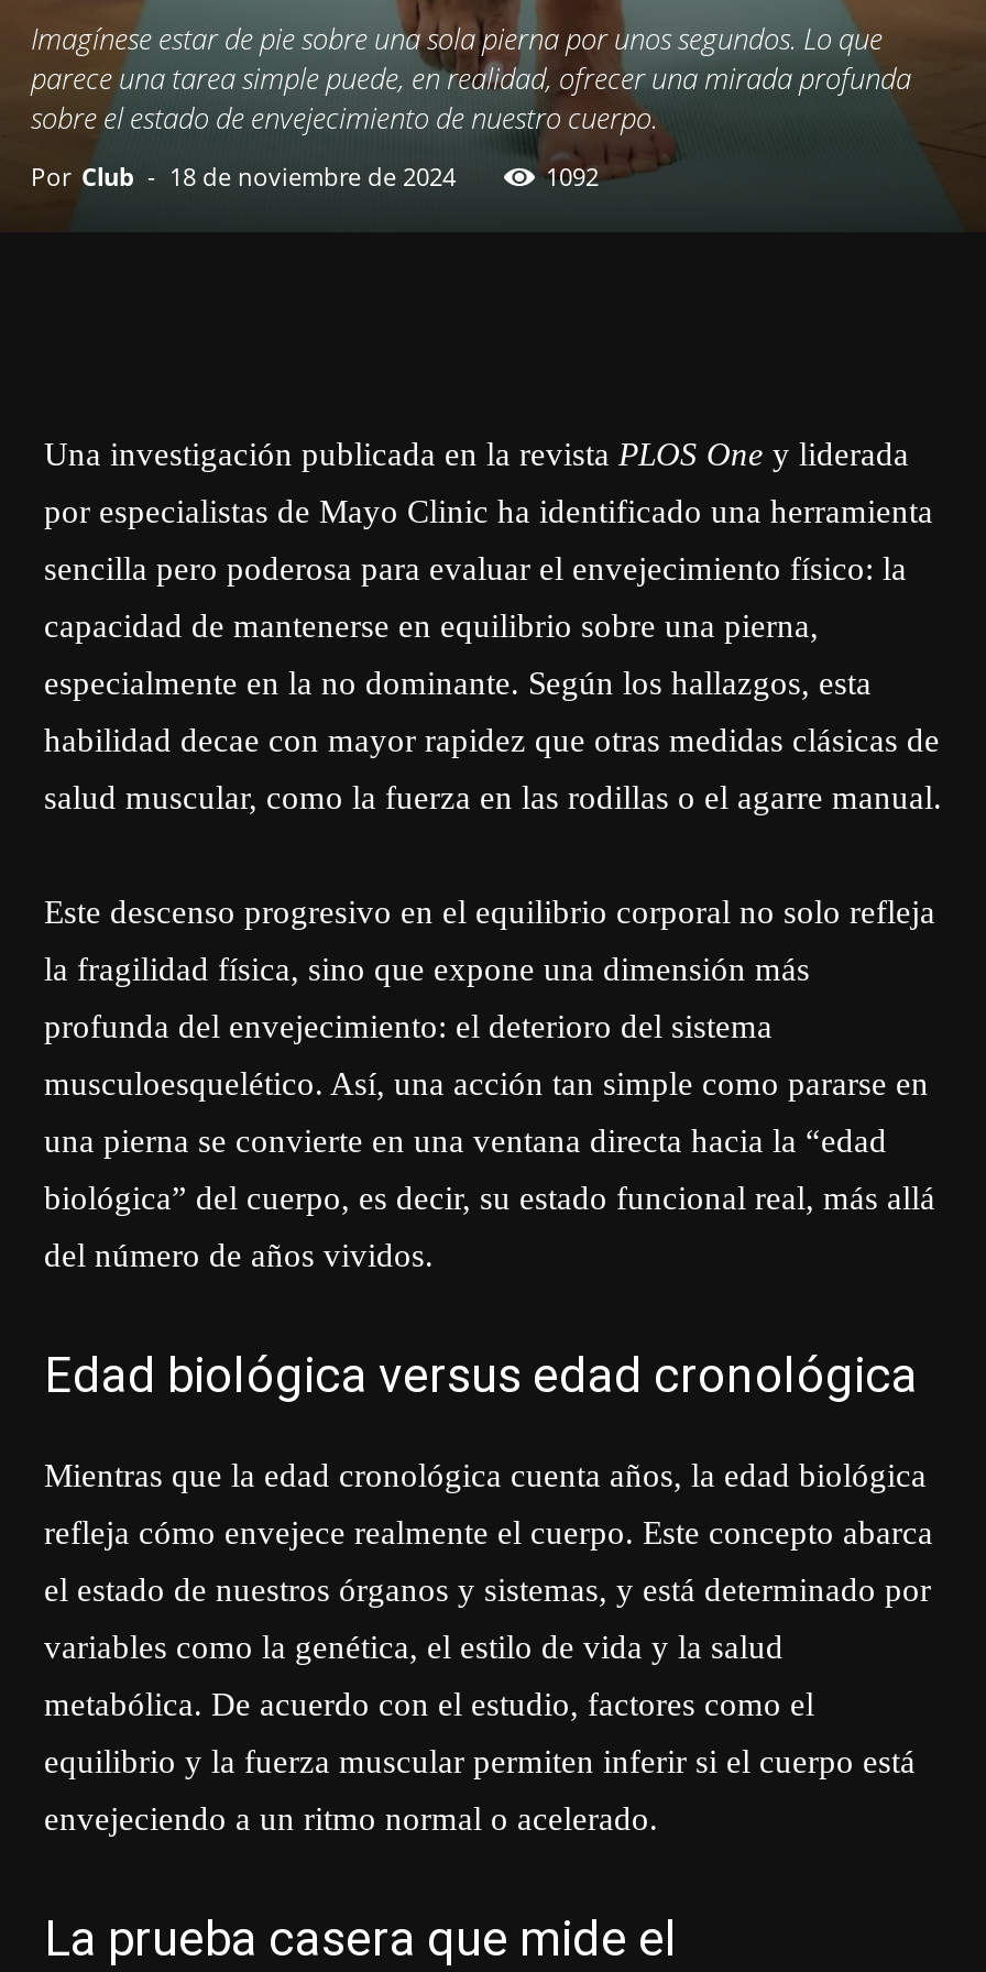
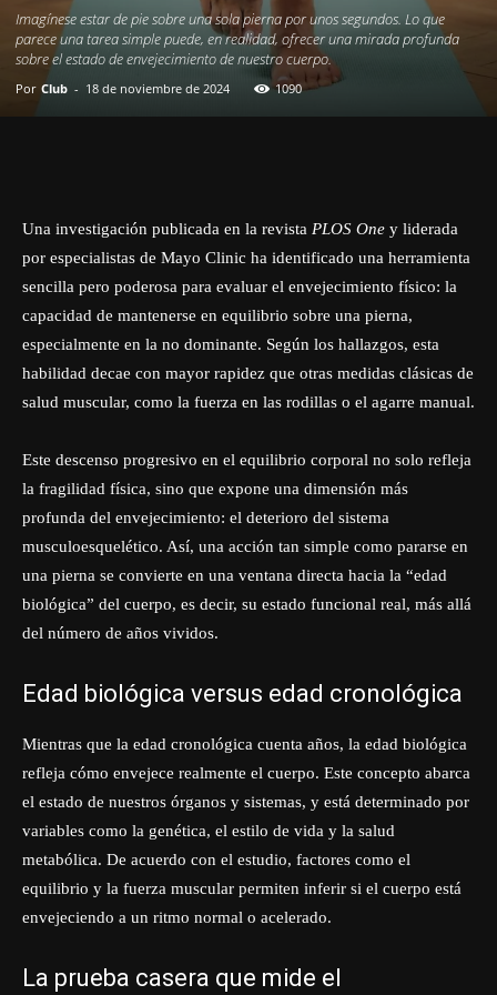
- 1092
+ 1090
